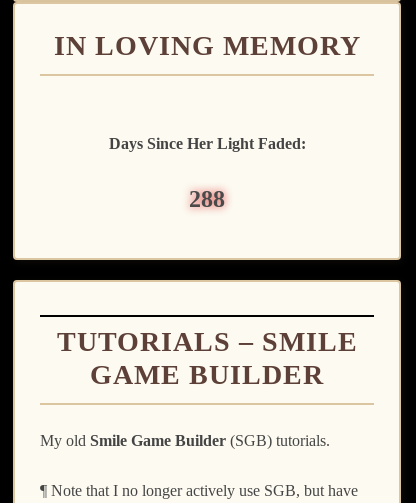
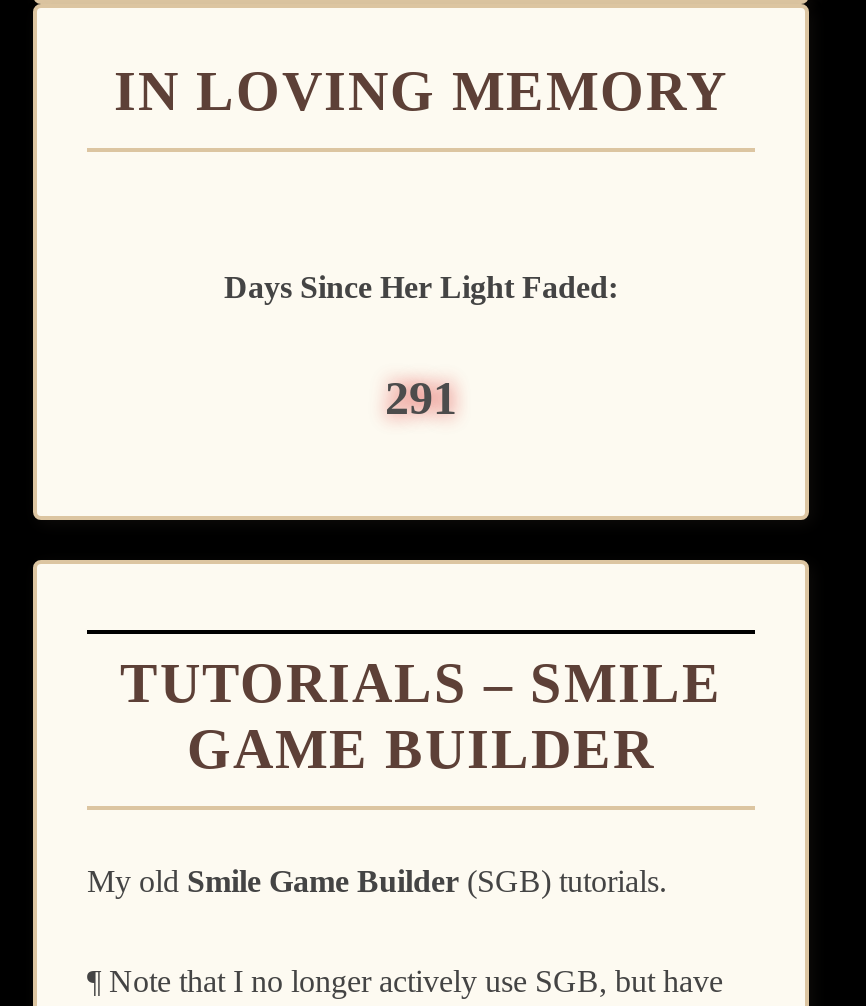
- 288
+ 291
